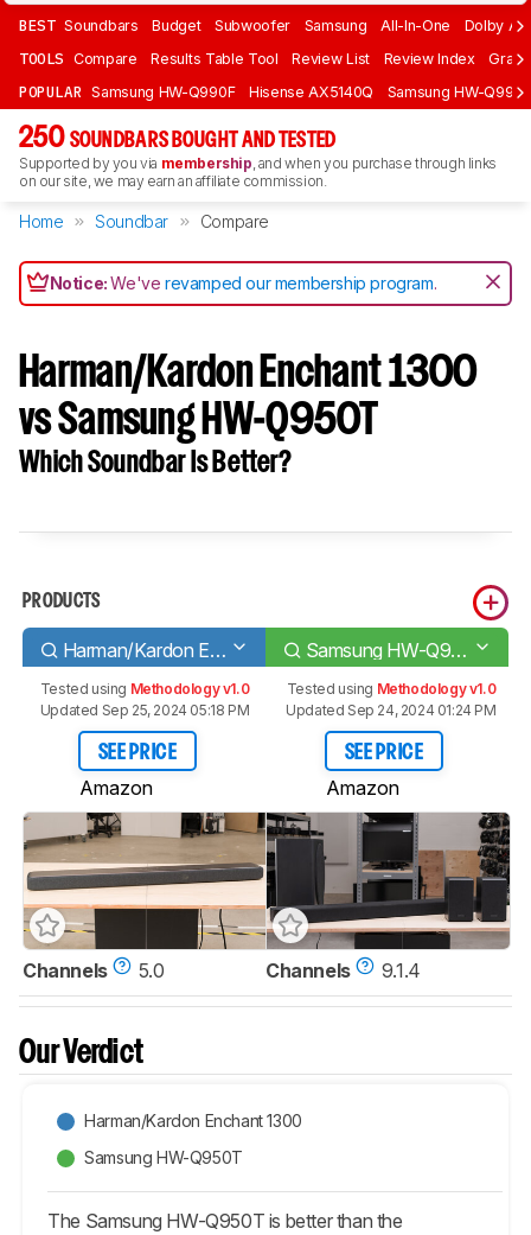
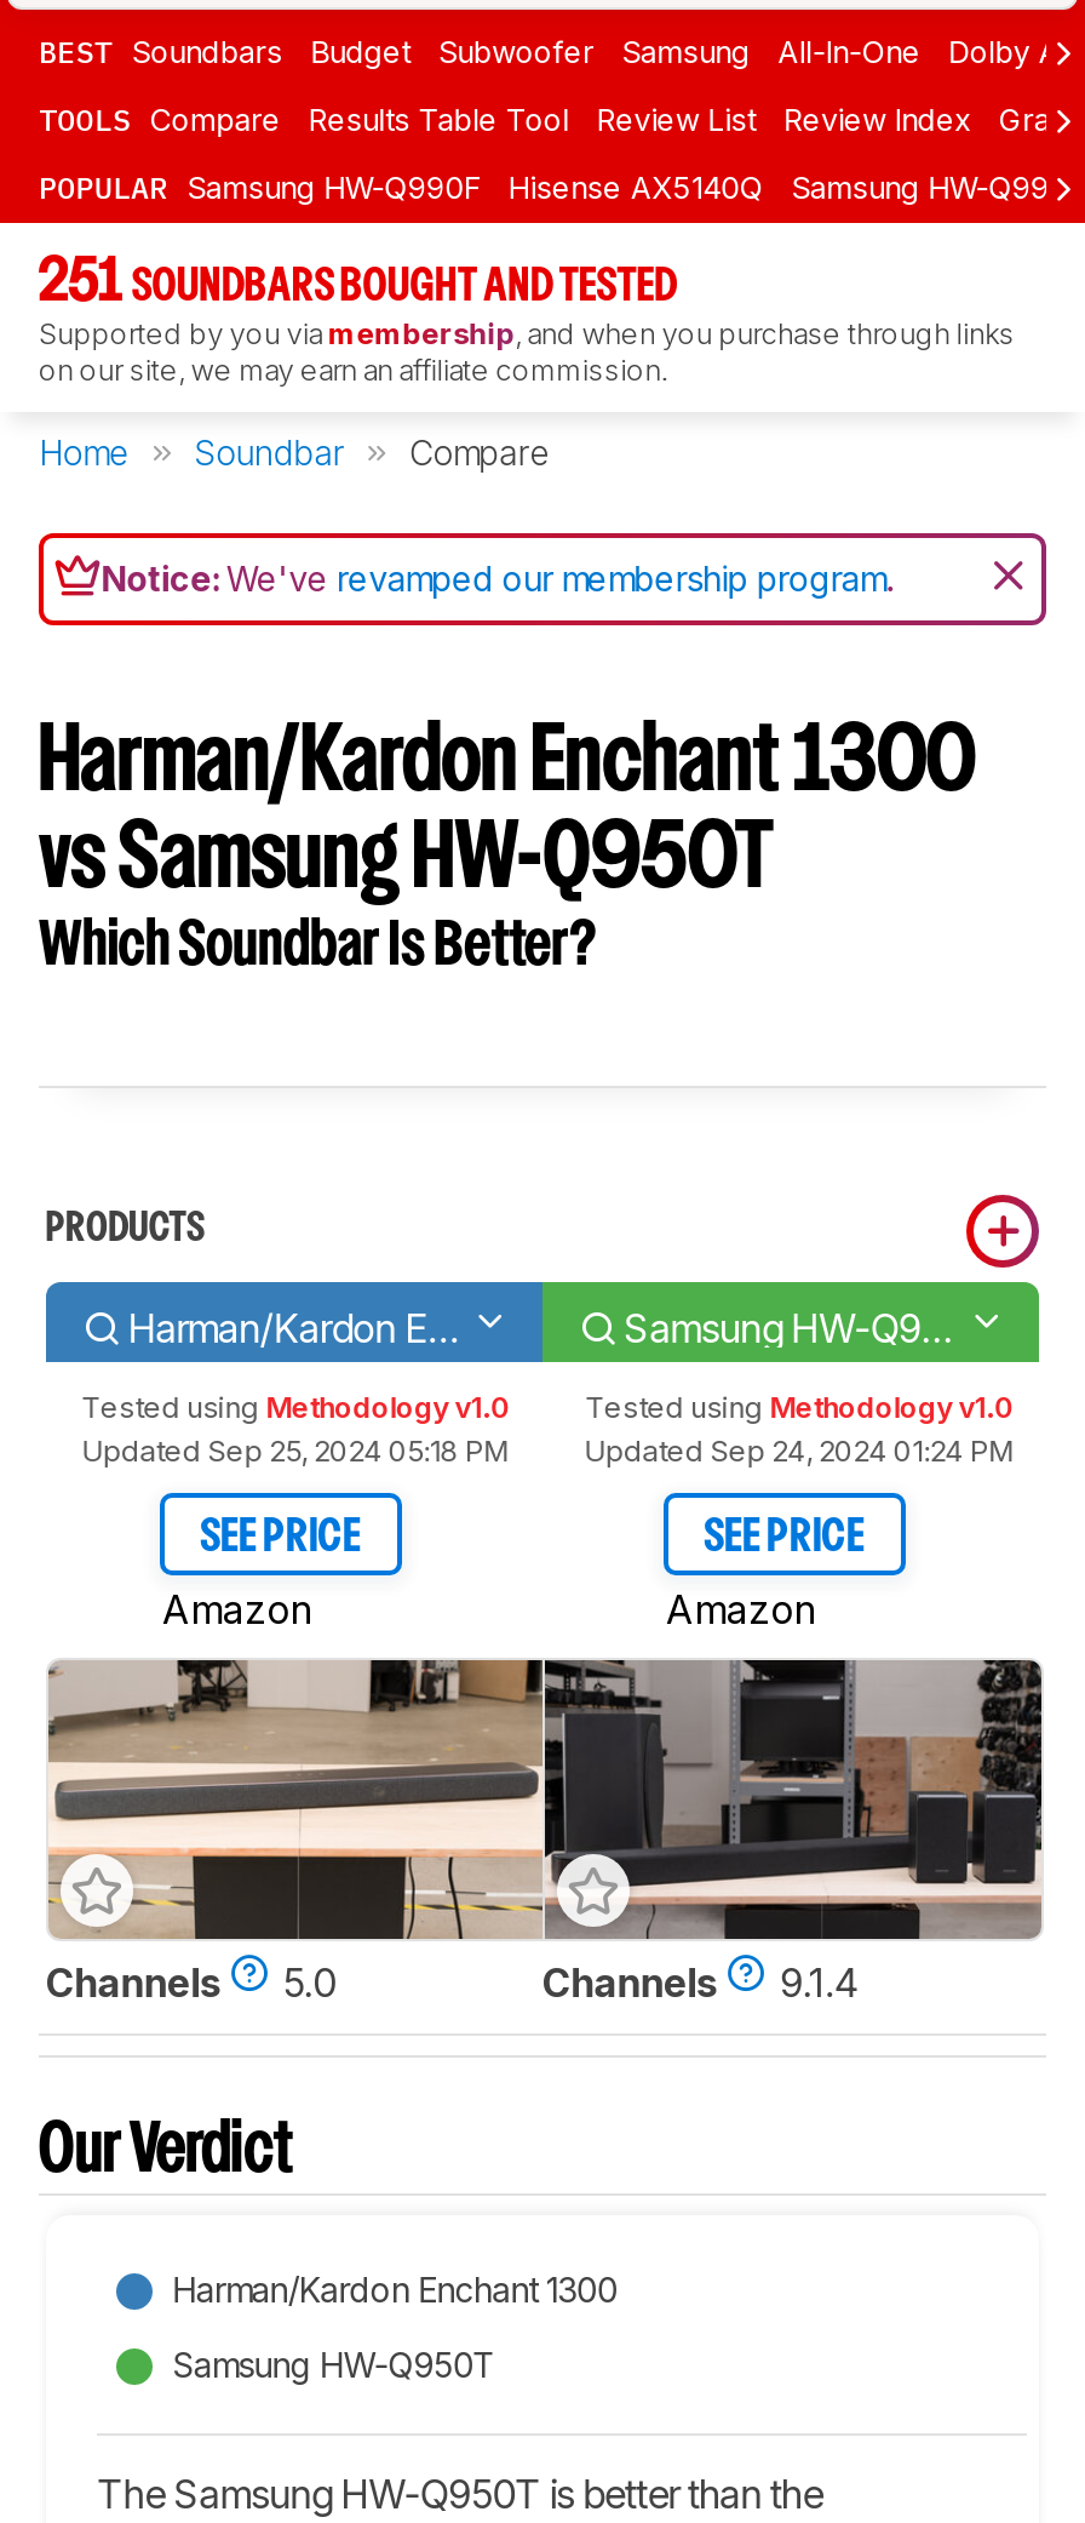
- 250 SOUNDBARS BOUGHT AND TESTED
+ 251 SOUNDBARS BOUGHT AND TESTED
